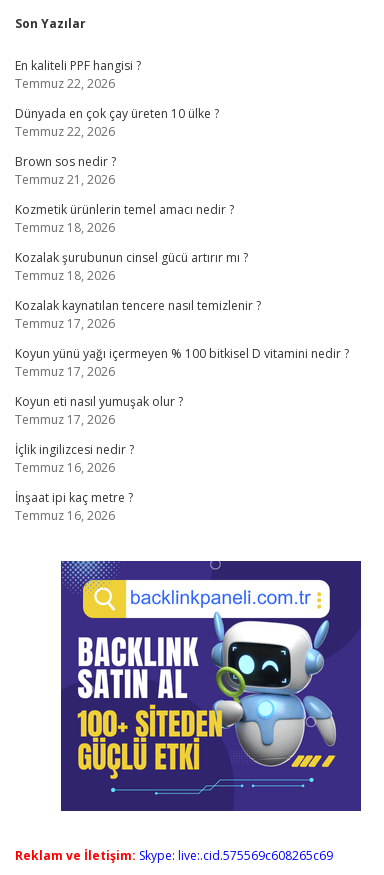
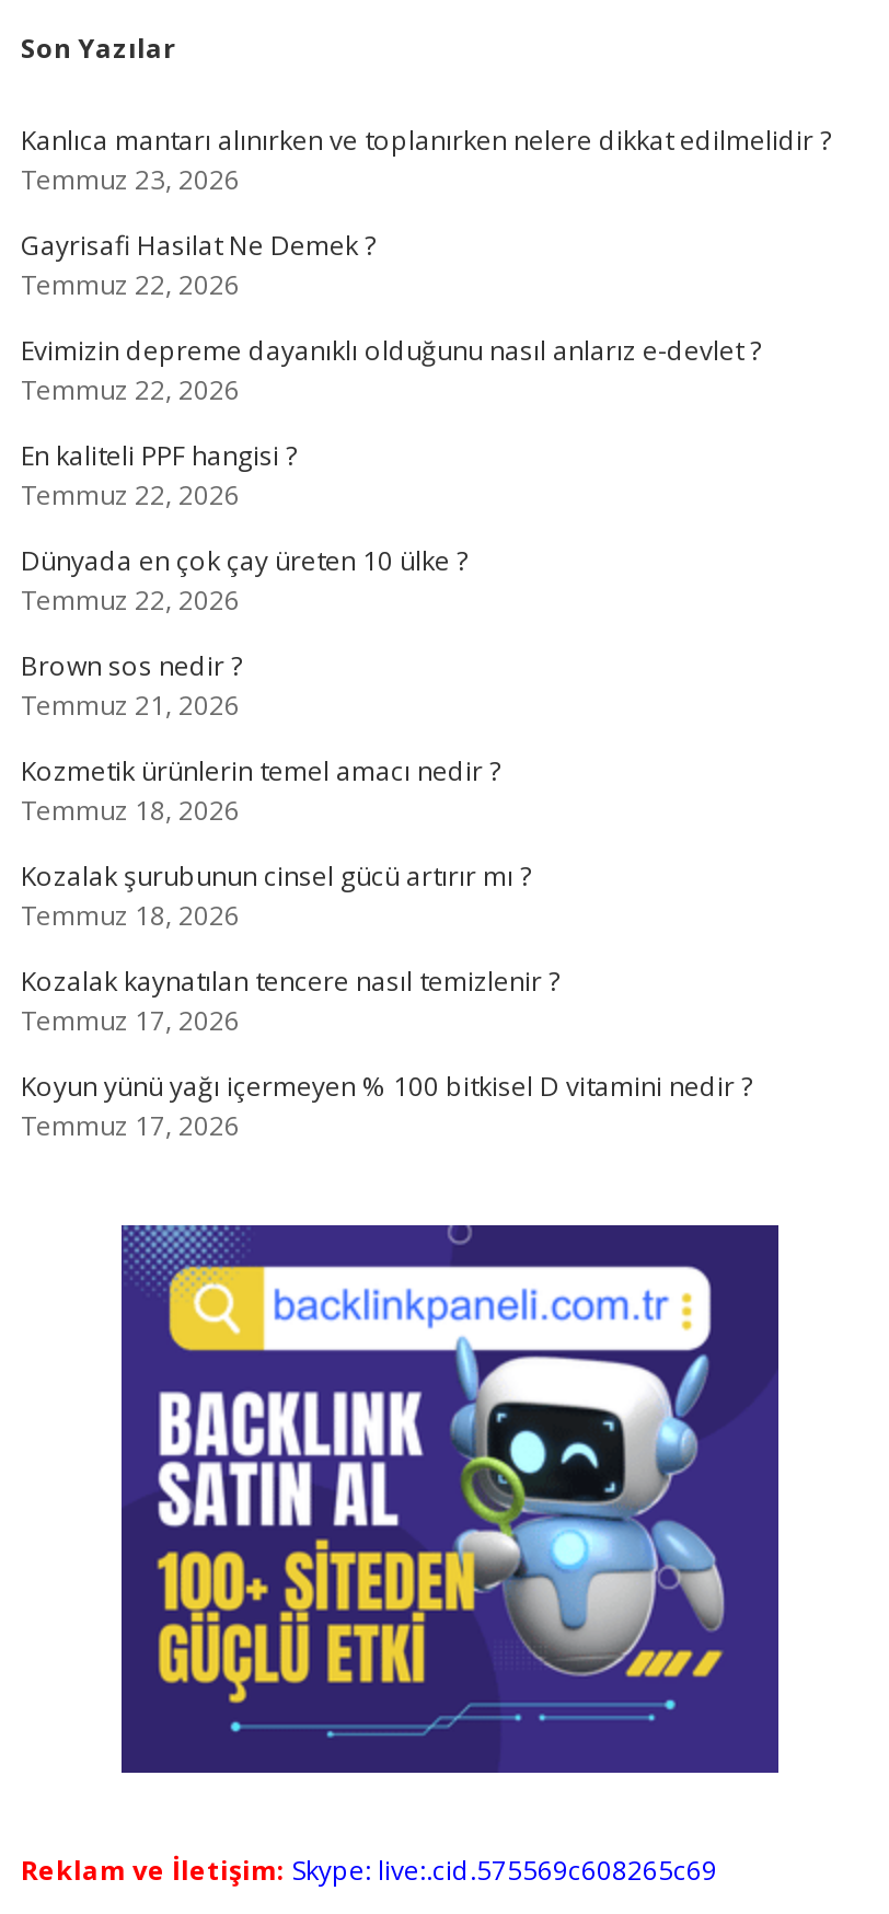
+ Kanlıca mantarı alınırken ve toplanırken nelere dikkat edilmelidir ?
+ Temmuz 23, 2026
+ Gayrisafi Hasilat Ne Demek ?
+ Temmuz 22, 2026
+ Evimizin depreme dayanıklı olduğunu nasıl anlarız e-devlet ?
+ Temmuz 22, 2026

moved down: En kaliteli PPF hangisi ? | Temmuz 22, 2026 | Dünyada en çok çay üreten 10 ülke ? | ... | Koyun yünü yağı içermeyen % 100 bitkisel D vitamini nedir ? | Temmuz 17, 2026

- Koyun eti nasıl yumuşak olur ?
- Temmuz 17, 2026
- İçlik ingilizcesi nedir ?
- Temmuz 16, 2026
- İnşaat ipi kaç metre ?
- Temmuz 16, 2026
